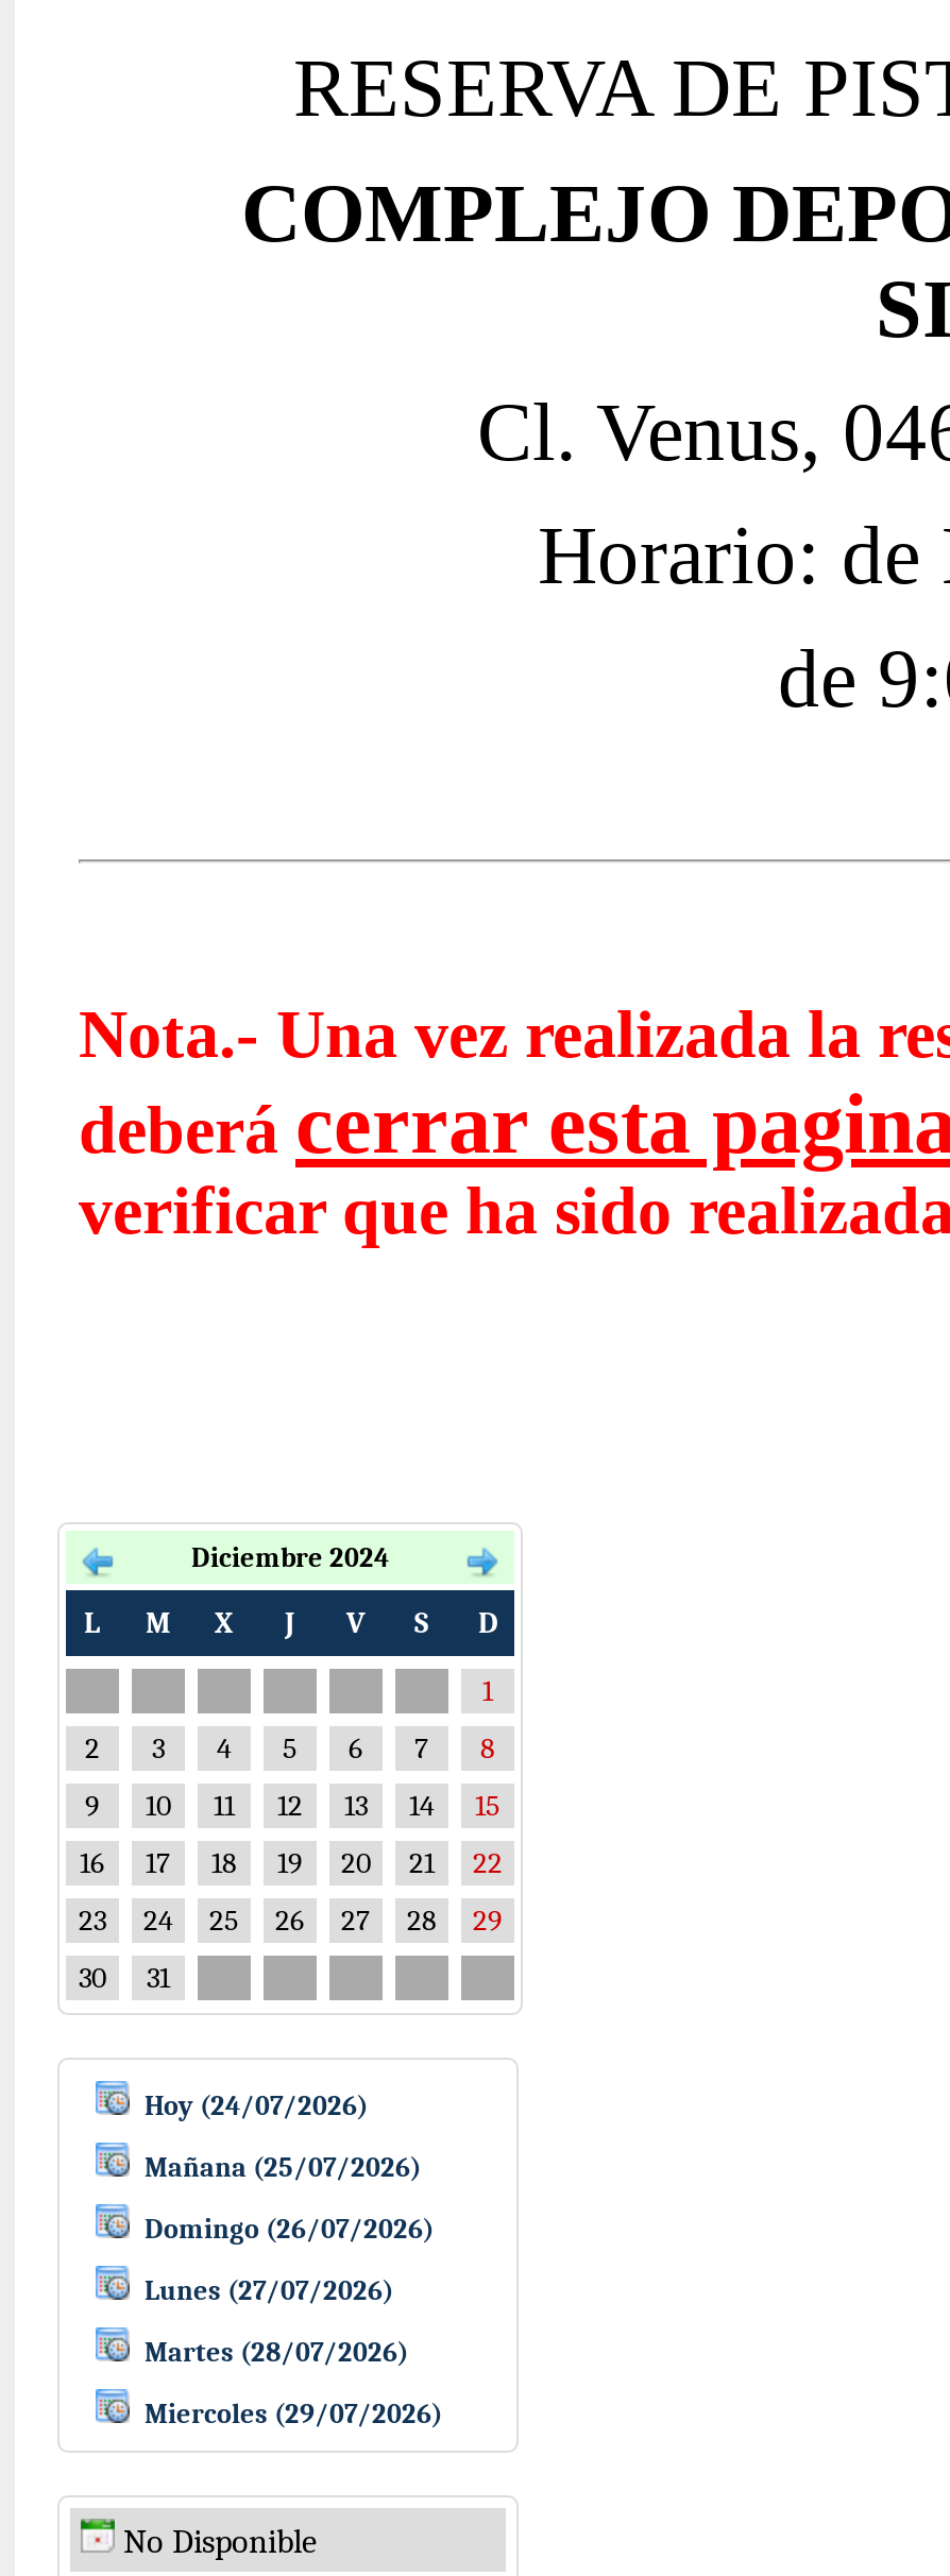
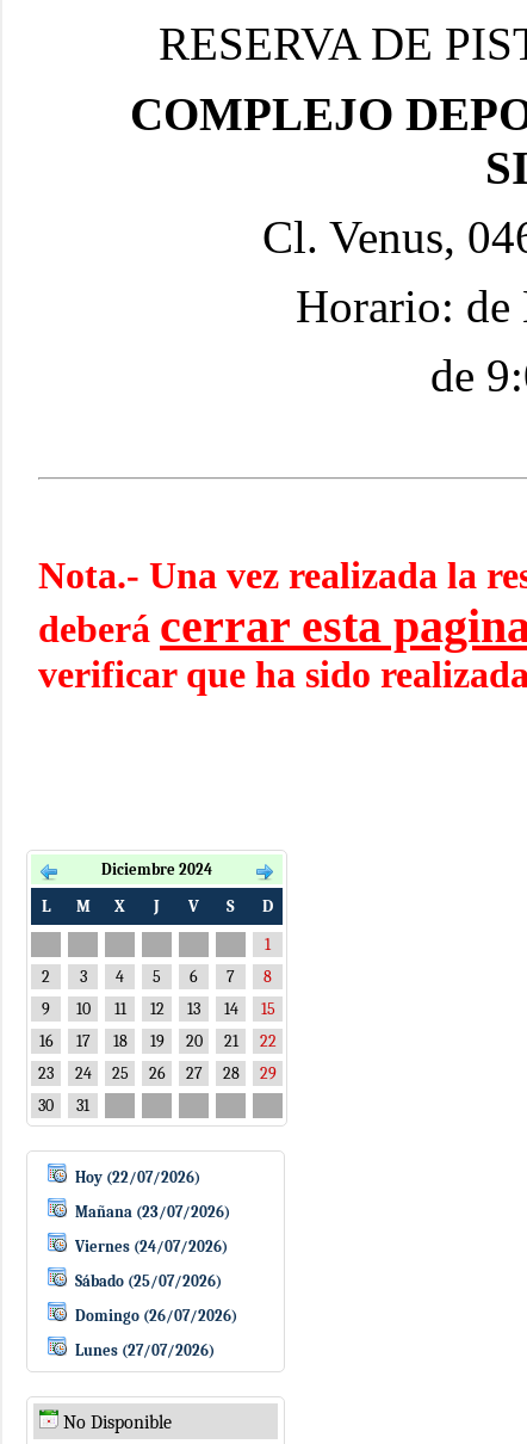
- Hoy (24/07/2026)
- Mañana (25/07/2026)
+ Hoy (22/07/2026)
+ Mañana (23/07/2026)
+ Viernes (24/07/2026)
+ Sábado (25/07/2026)

moved down: Domingo (26/07/2026) | Lunes (27/07/2026)

- Martes (28/07/2026)
- Miercoles (29/07/2026)
